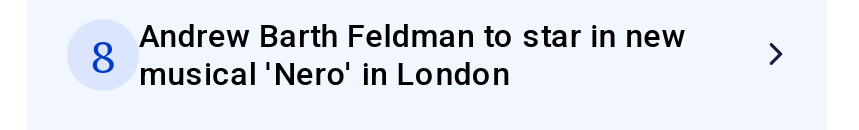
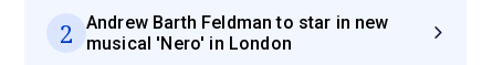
- 8 Andrew Barth Feldman to star in new musical 'Nero' in London
+ 2 Andrew Barth Feldman to star in new musical 'Nero' in London
